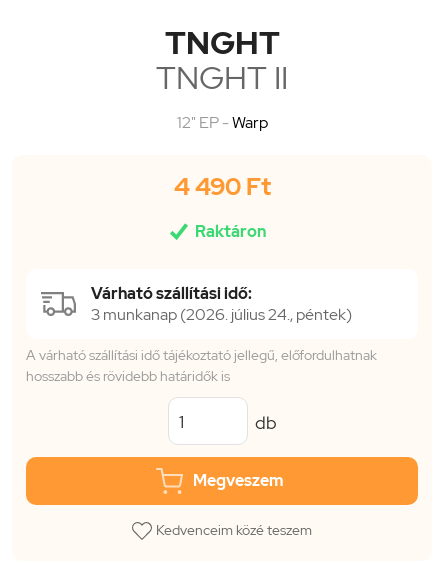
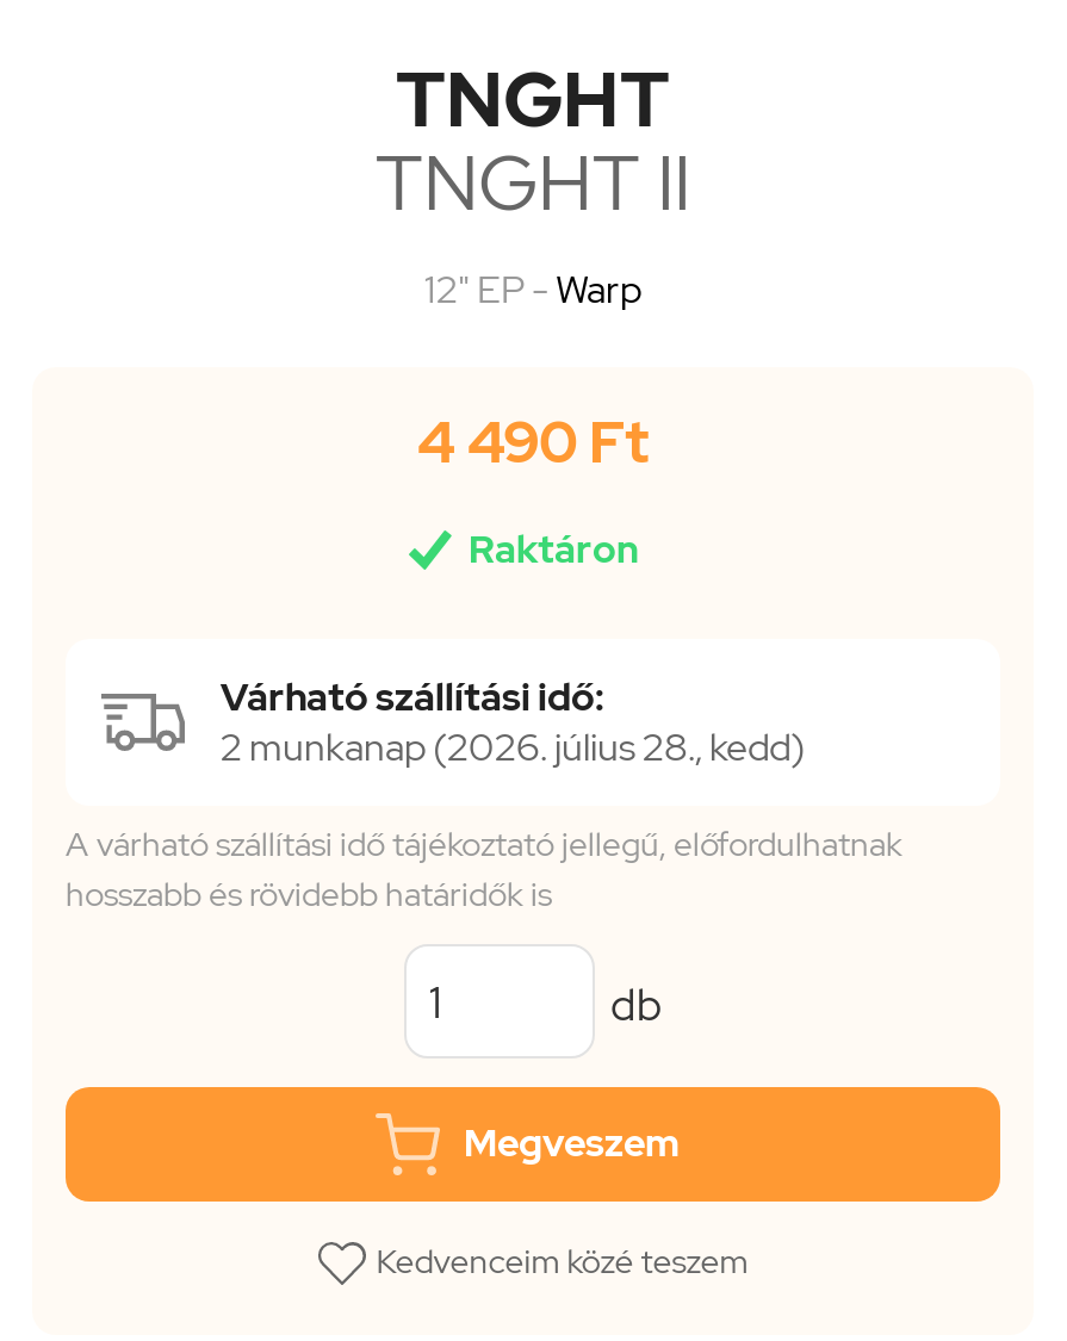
- 3 munkanap (2026. július 24., péntek)
+ 2 munkanap (2026. július 28., kedd)
